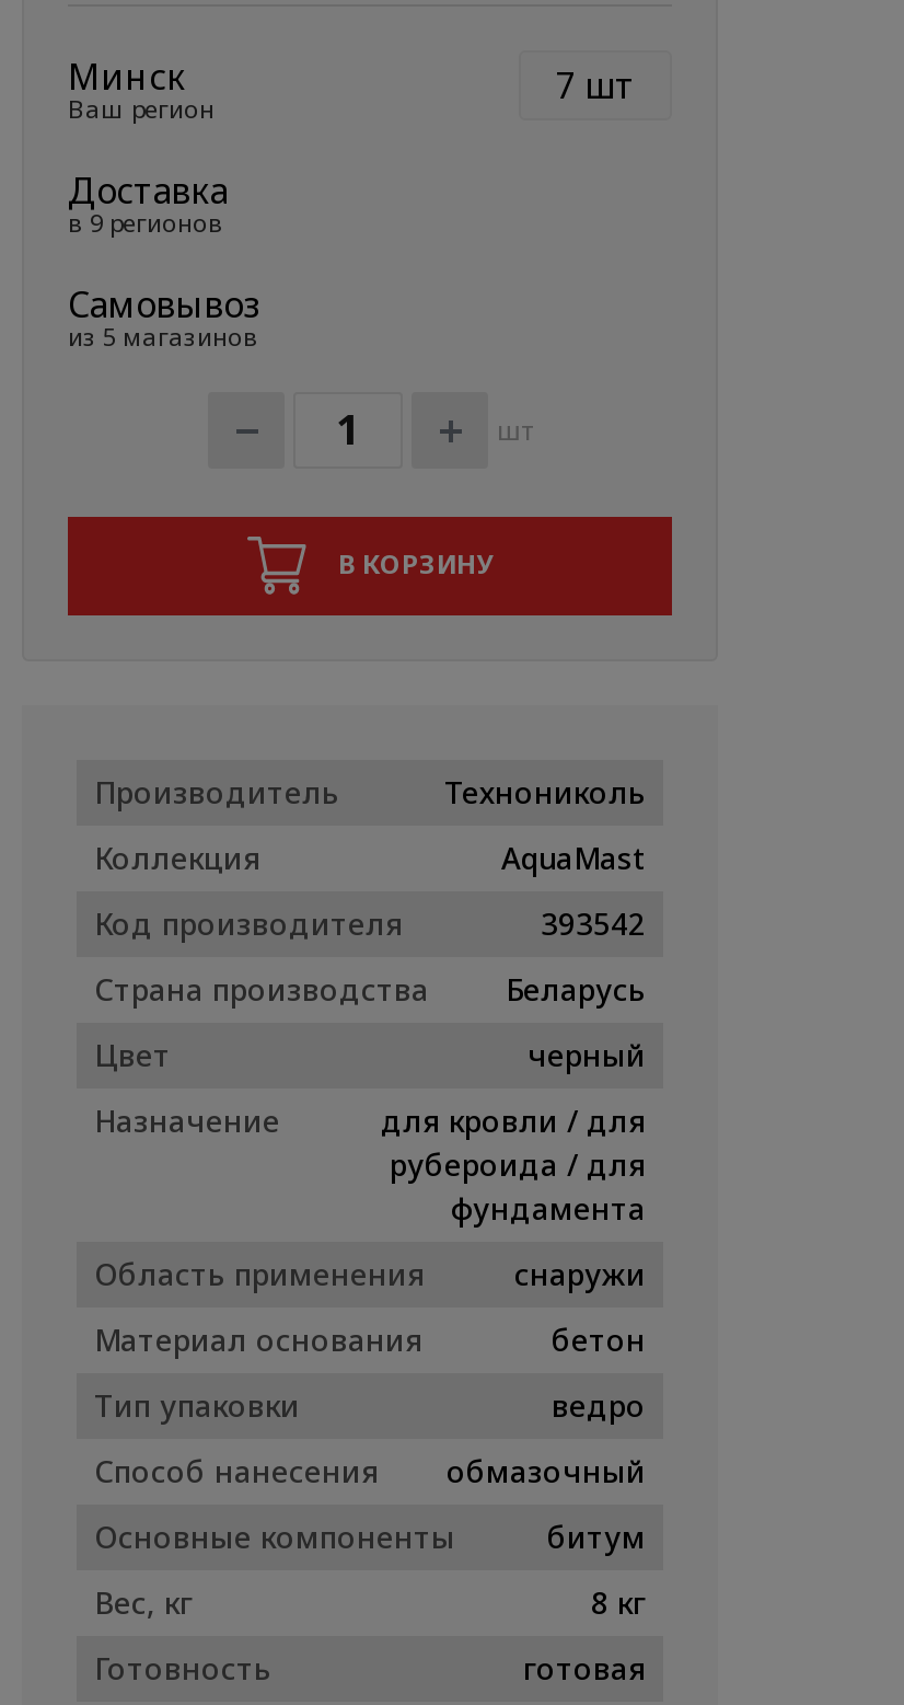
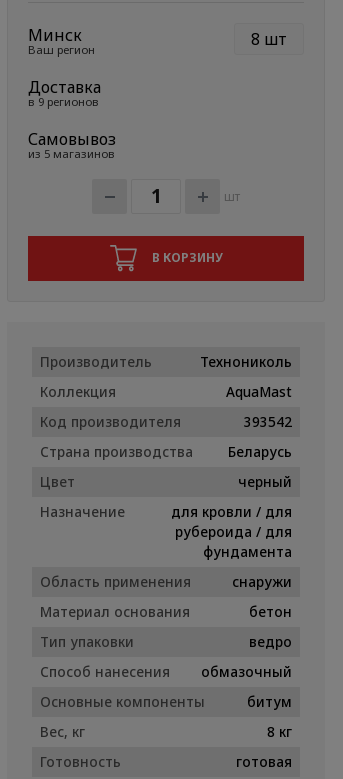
- 7 шт
+ 8 шт
